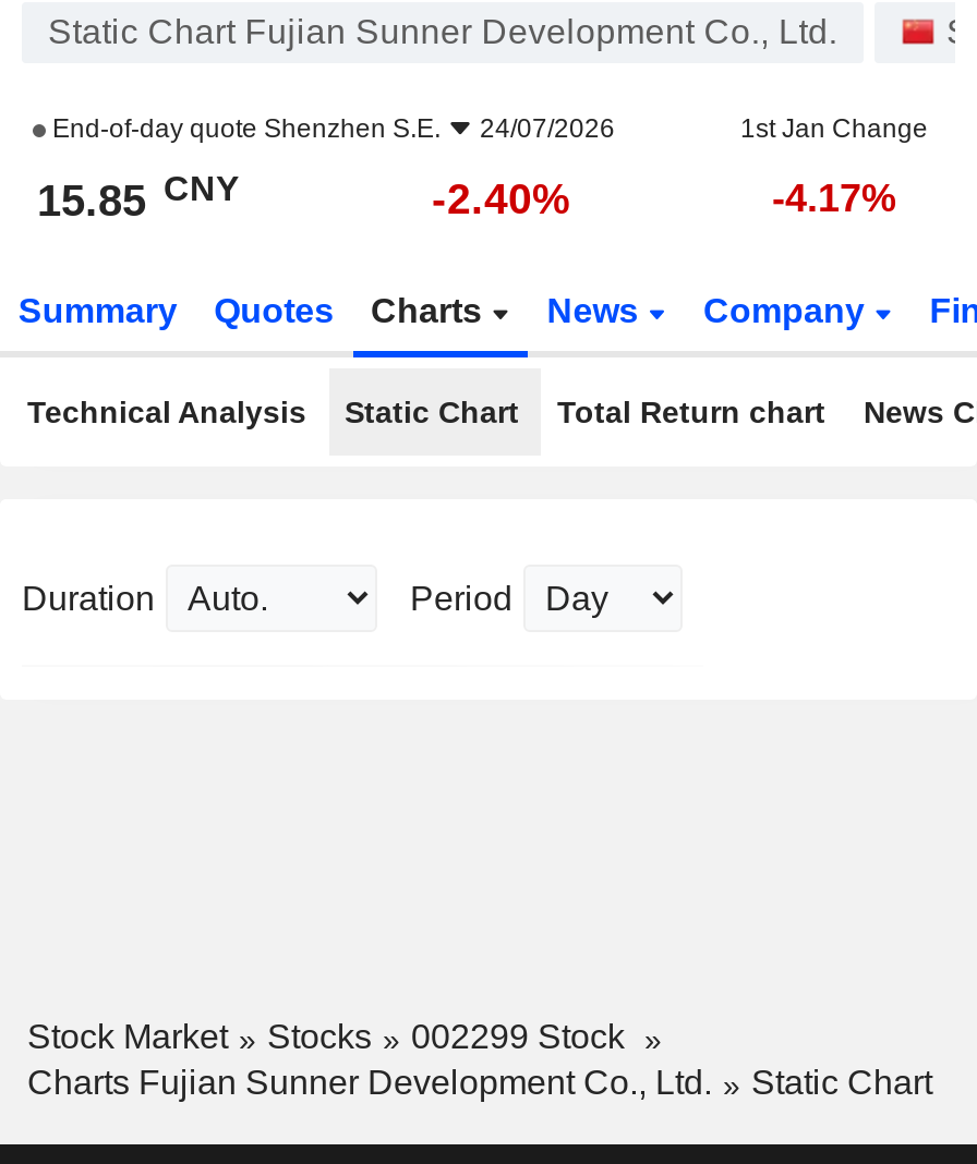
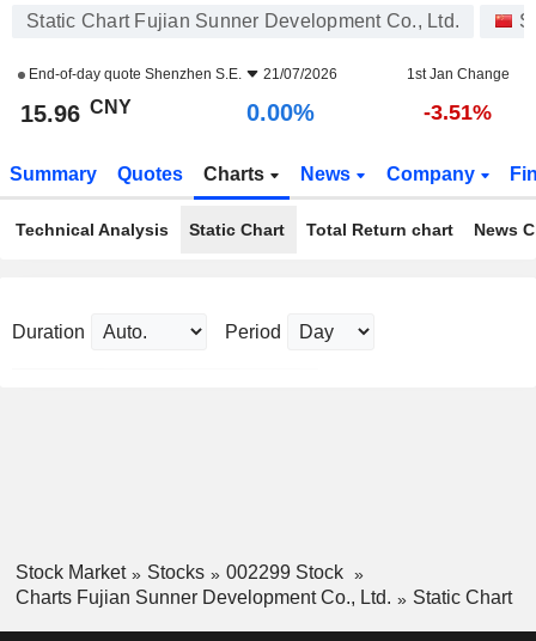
- End-of-day quote Shenzhen S.E. 24/07/2026
+ End-of-day quote Shenzhen S.E. 21/07/2026

- 15.85 CNY
+ 15.96 CNY

- -2.40%
+ 0.00%

- -4.17%
+ -3.51%
